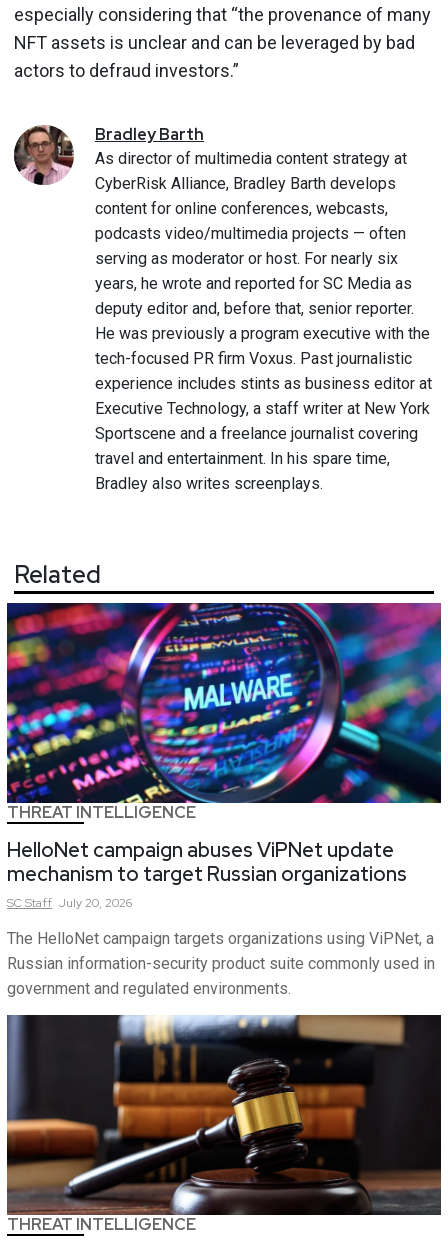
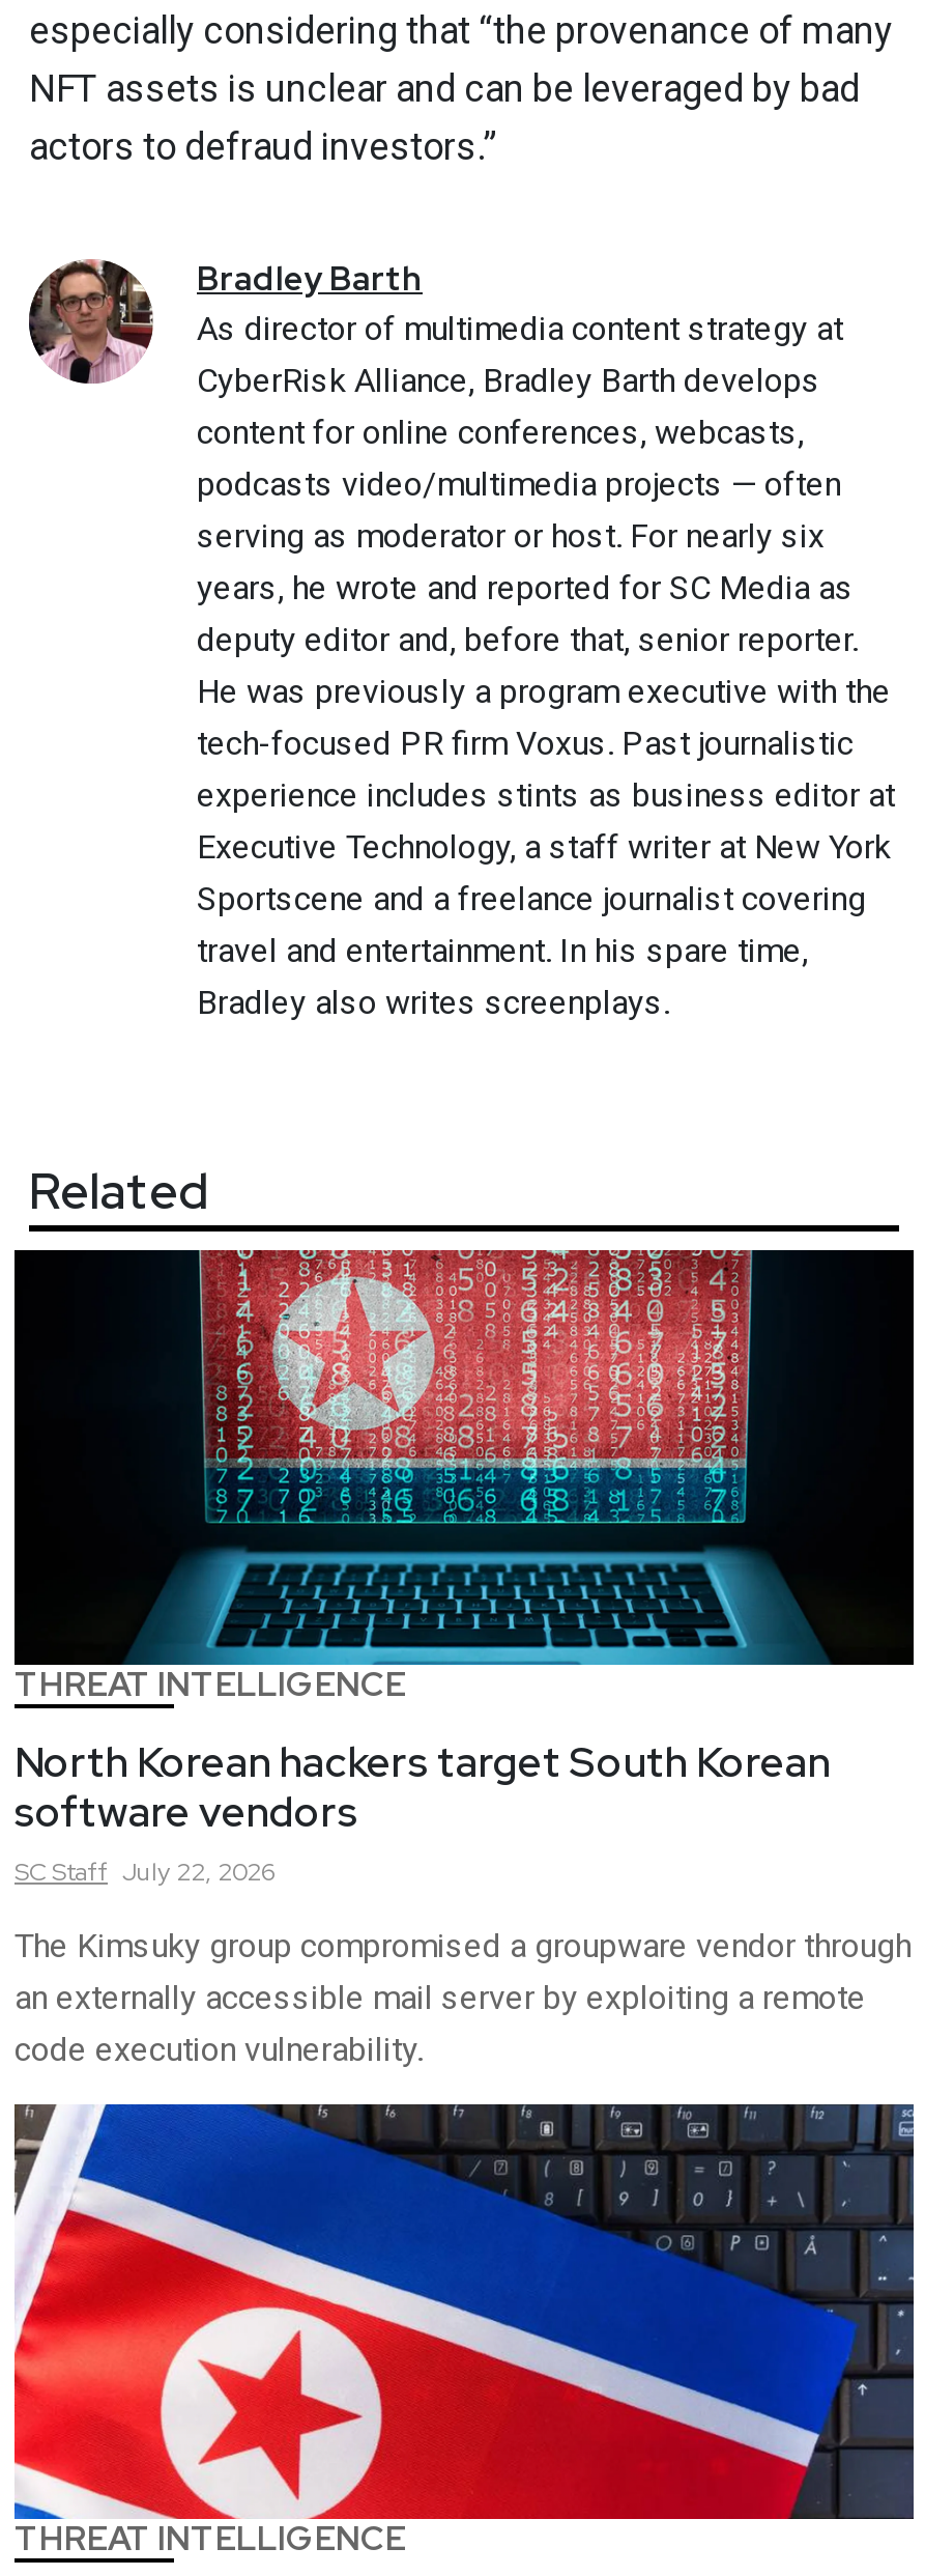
- [image]
- HelloNet campaign abuses ViPNet update
- mechanism to target Russian organizations
- SC Staff July 20, 2026
+ [image]
+ North Korean hackers target South Korean
+ software vendors
+ SC Staff July 22, 2026

- The HelloNet campaign targets organizations using ViPNet, a
- Russian information-security product suite commonly used in
- government and regulated environments.
+ The Kimsuky group compromised a groupware vendor through
+ an externally accessible mail server by exploiting a remote
+ code execution vulnerability.

- [image]
+ [image]
